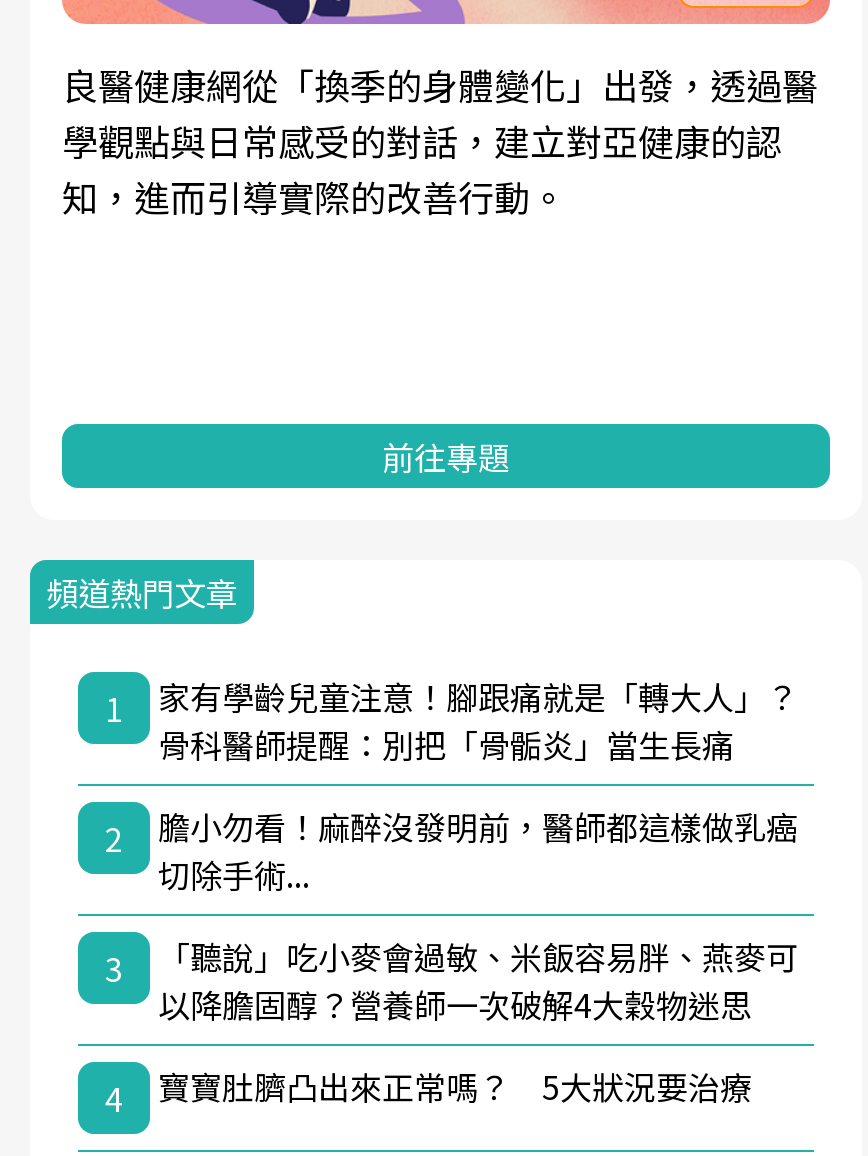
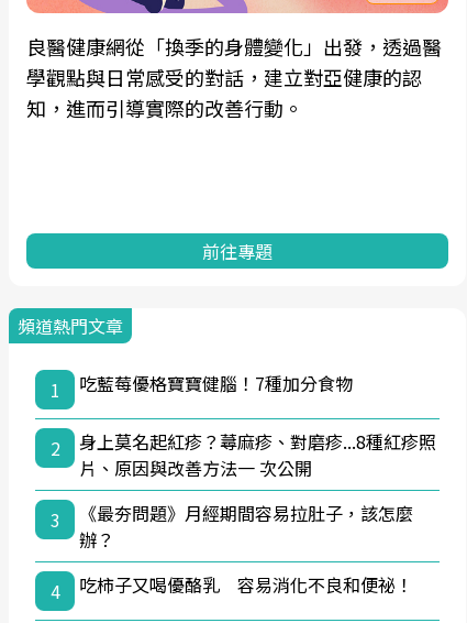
- 家有學齡兒童注意！腳跟痛就是「轉大人」？
- 骨科醫師提醒：別把「骨骺炎」當生長痛
+ 吃藍莓優格寶寶健腦！7種加分食物

- 膽小勿看！麻醉沒發明前，醫師都這樣做乳癌
- 切除手術...
+ 身上莫名起紅疹？蕁麻疹、對磨疹...8種紅疹照
+ 片、原因與改善方法一 次公開

- 「聽說」吃小麥會過敏、米飯容易胖、燕麥可
- 以降膽固醇？營養師一次破解4大穀物迷思
+ 《最夯問題》月經期間容易拉肚子，該怎麼
+ 辦？

- 寶寶肚臍凸出來正常嗎？ 5大狀況要治療
+ 吃柿子又喝優酪乳 容易消化不良和便祕！
